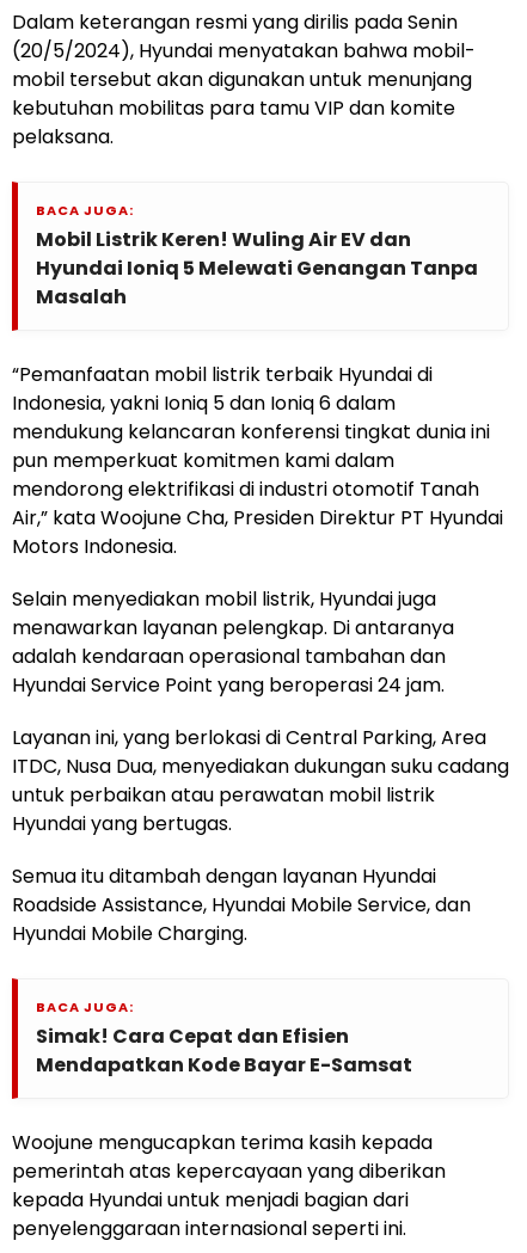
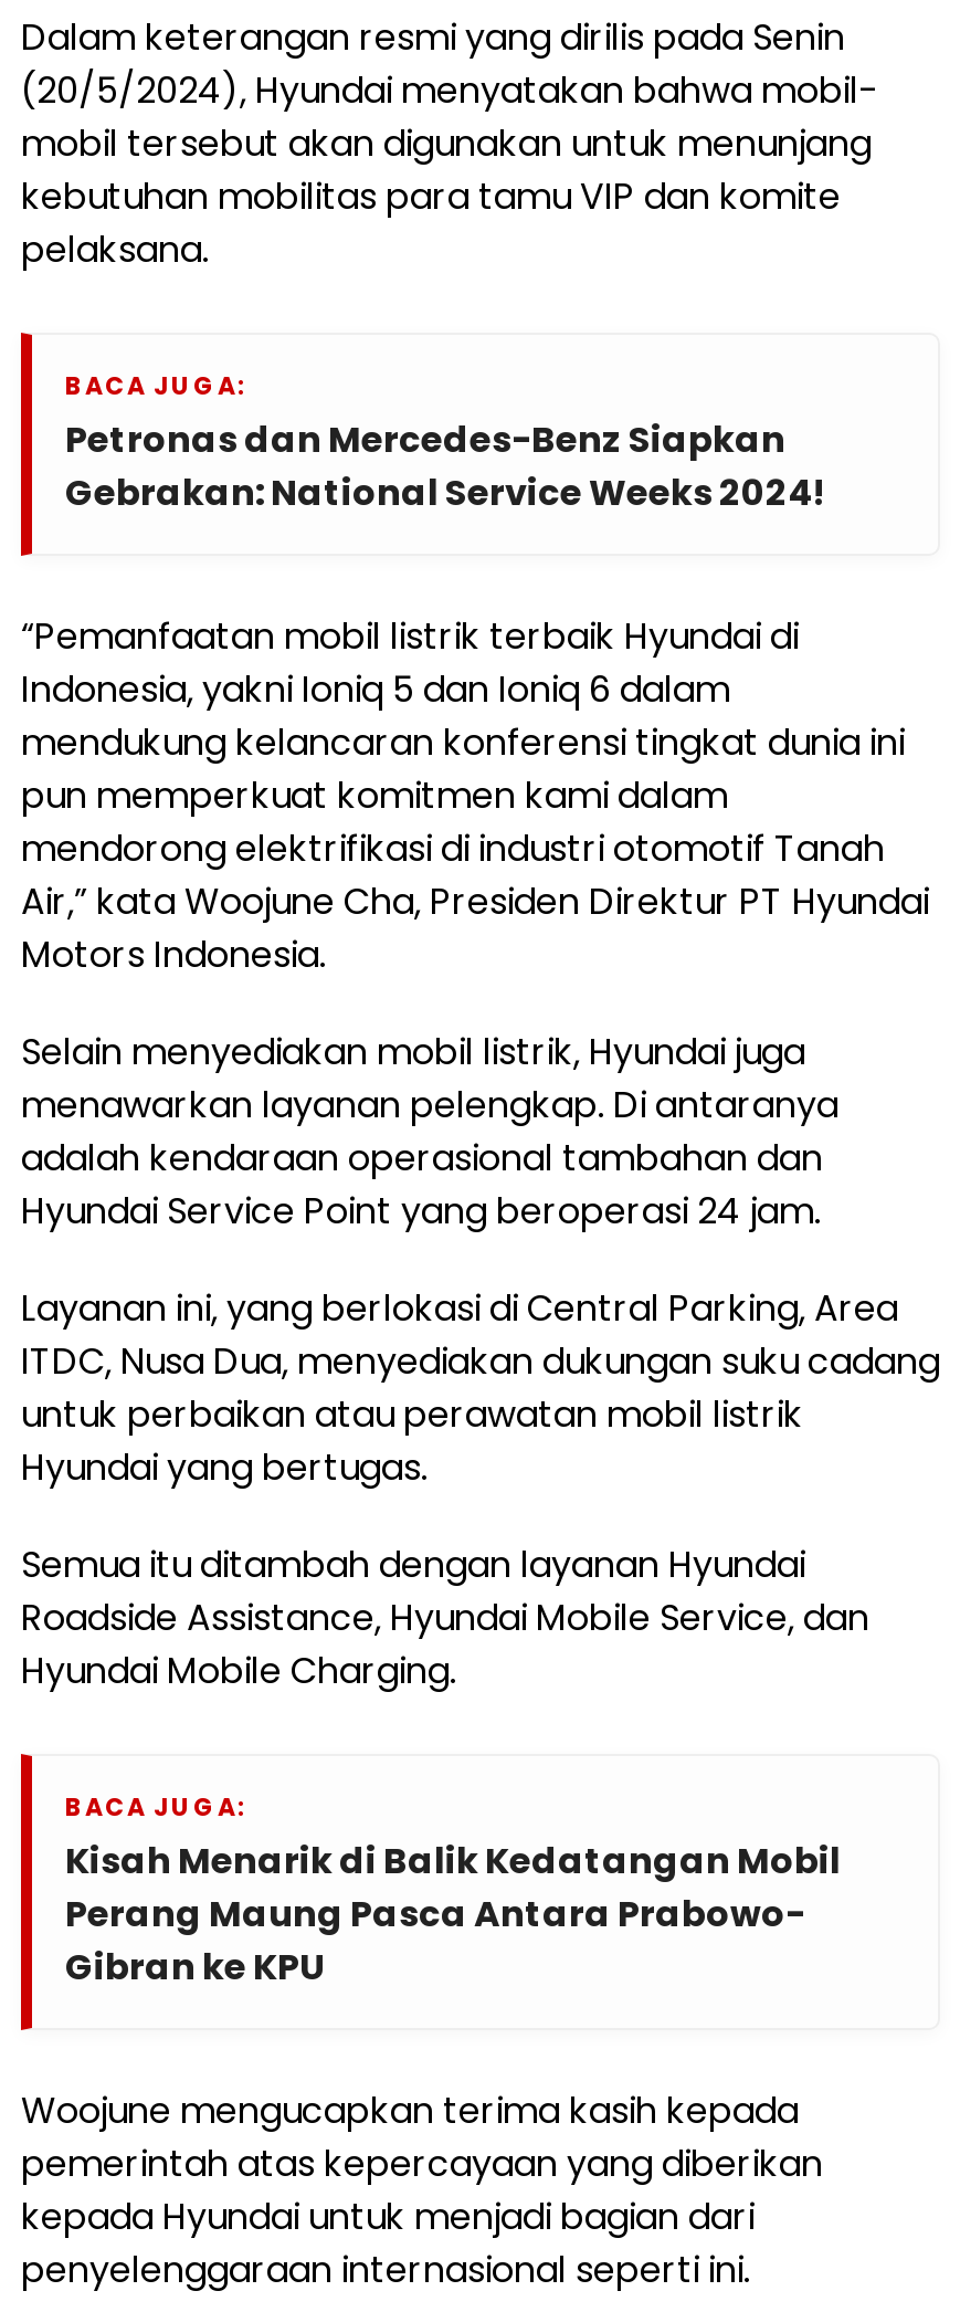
- Mobil Listrik Keren! Wuling Air EV dan
- Hyundai Ioniq 5 Melewati Genangan Tanpa
- Masalah
+ Petronas dan Mercedes-Benz Siapkan
+ Gebrakan: National Service Weeks 2024!

moved up: “Pemanfaatan mobil listrik terbaik Hyundai di | Indonesia, yakni Ioniq 5 dan Ioniq 6 dalam | mendukung kelancaran konferensi tingkat dunia ini | ... | Hyundai Mobile Charging. | BACA JUGA:

- Simak! Cara Cepat dan Efisien
- Mendapatkan Kode Bayar E-Samsat
+ Kisah Menarik di Balik Kedatangan Mobil
+ Perang Maung Pasca Antara Prabowo-
+ Gibran ke KPU
